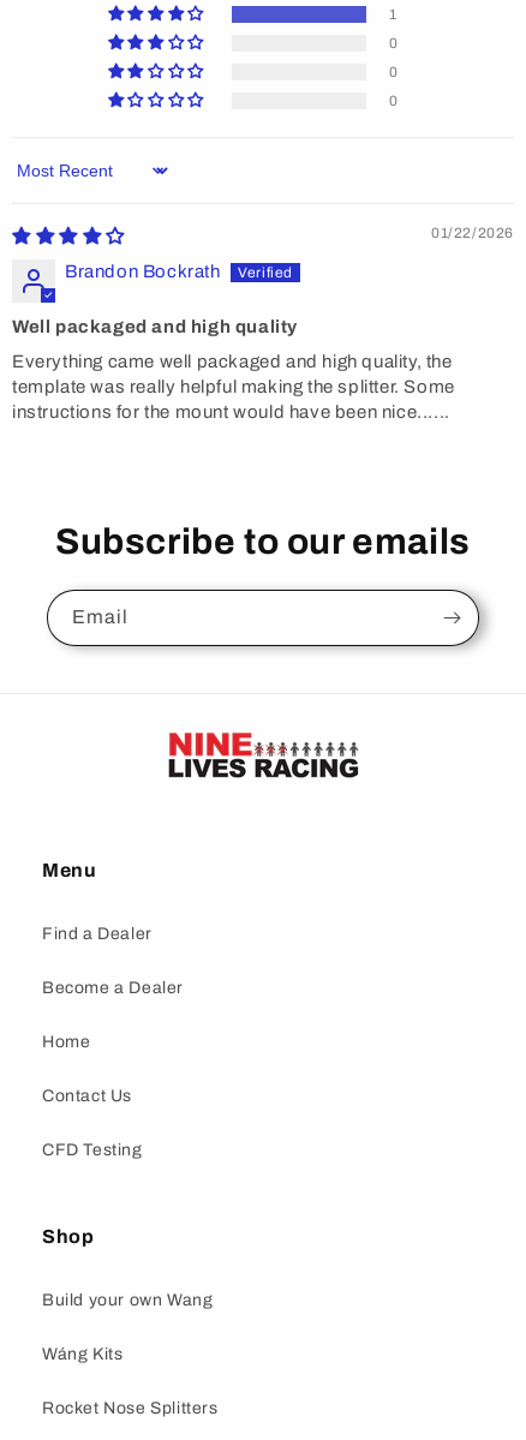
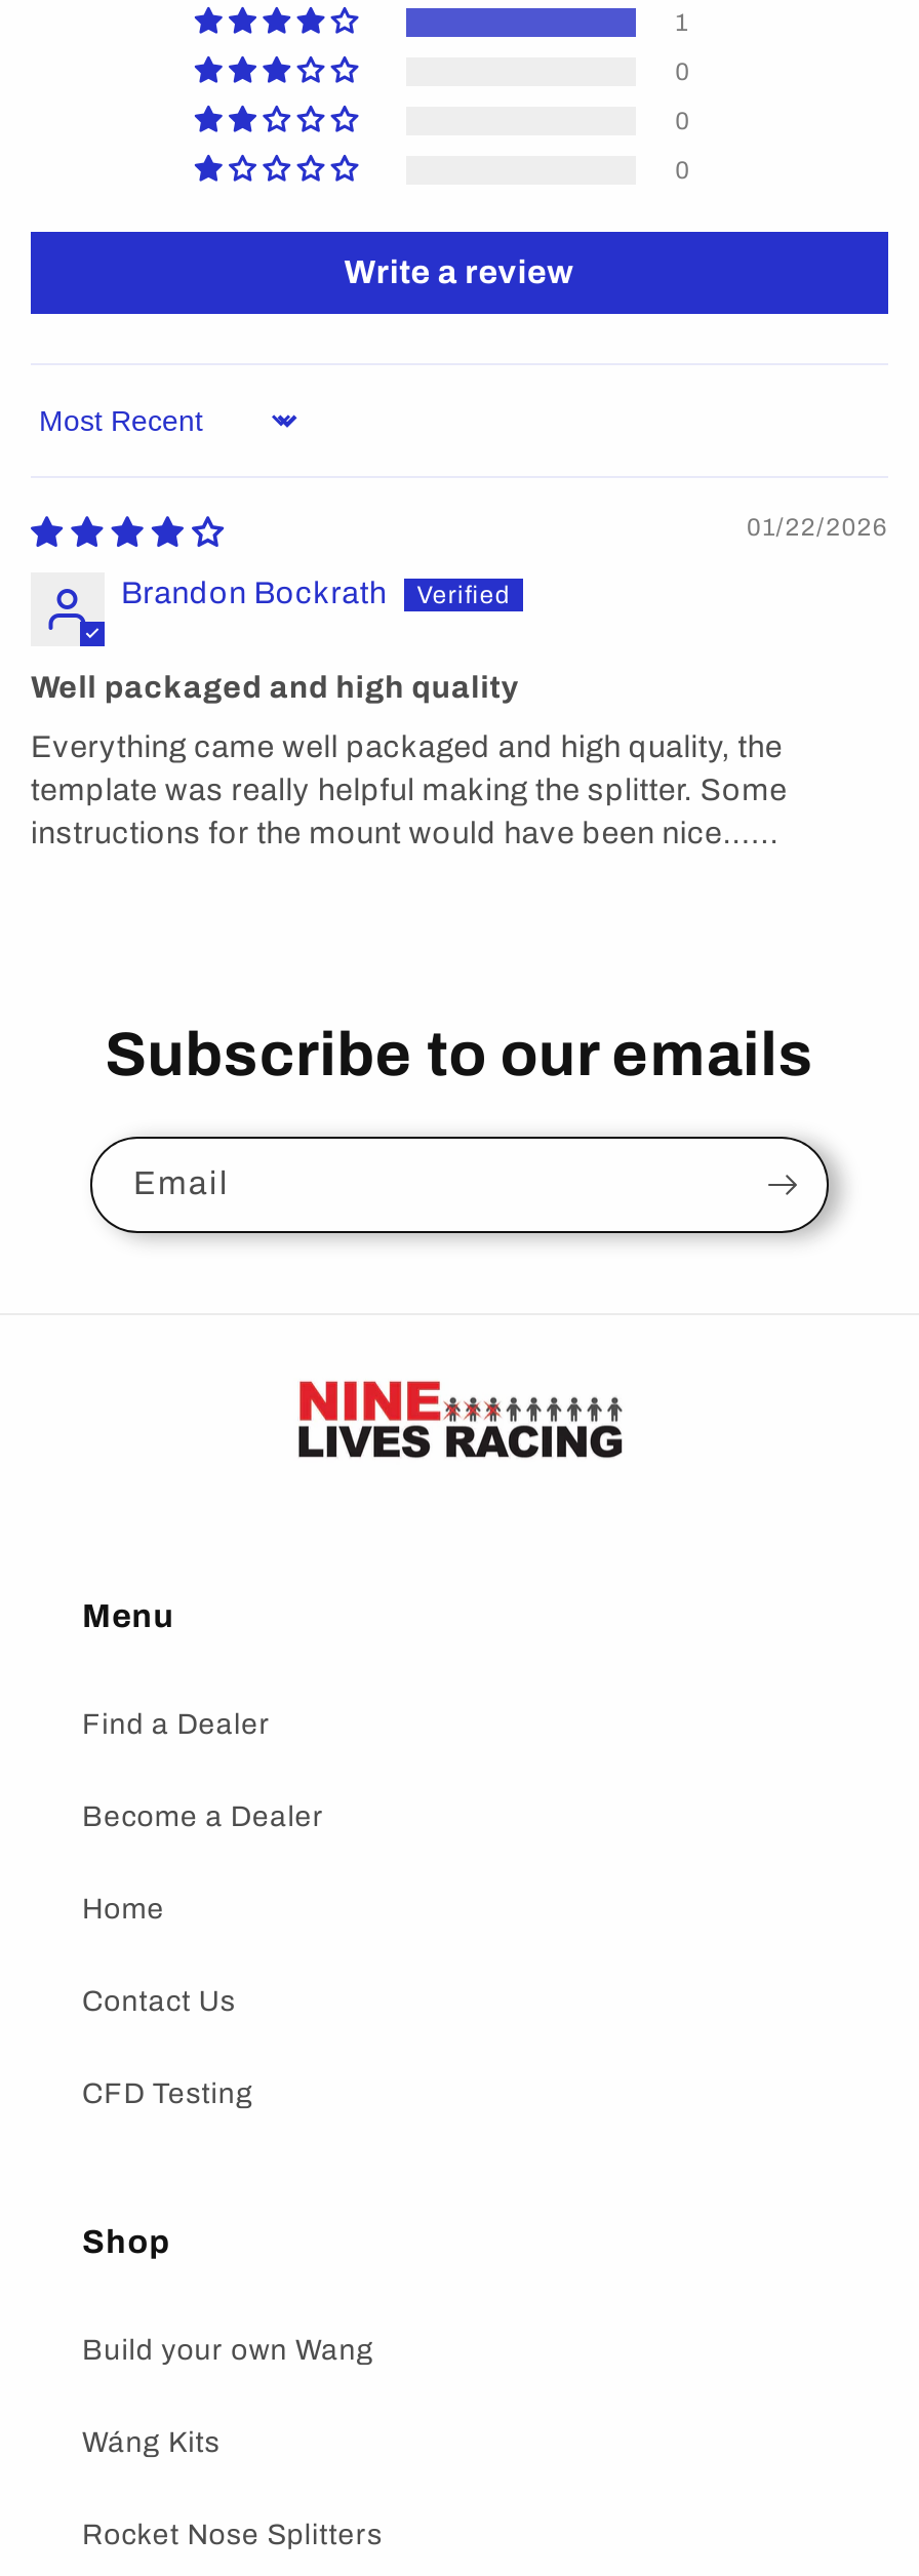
+ Write a review
